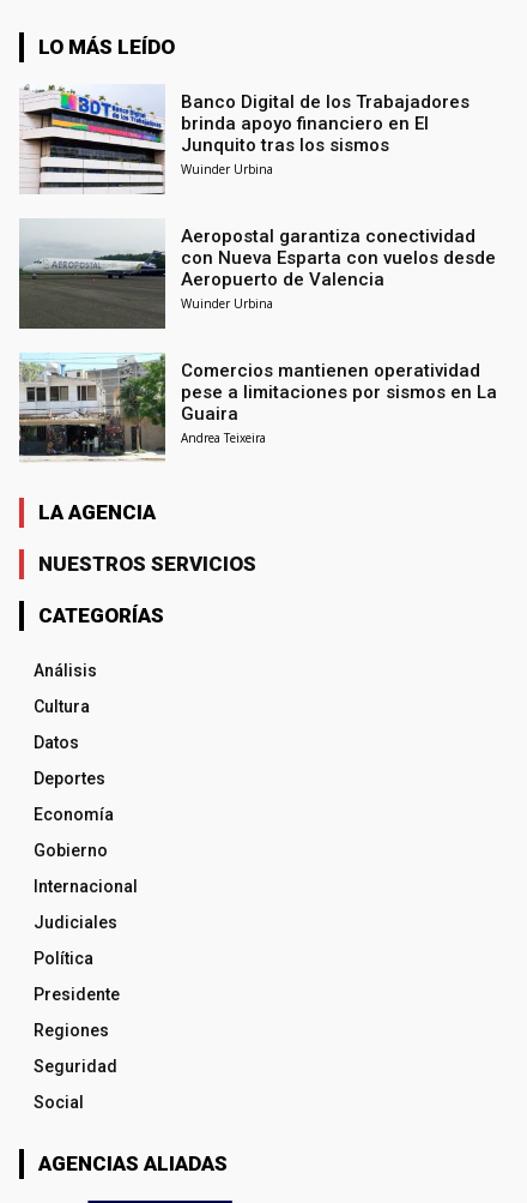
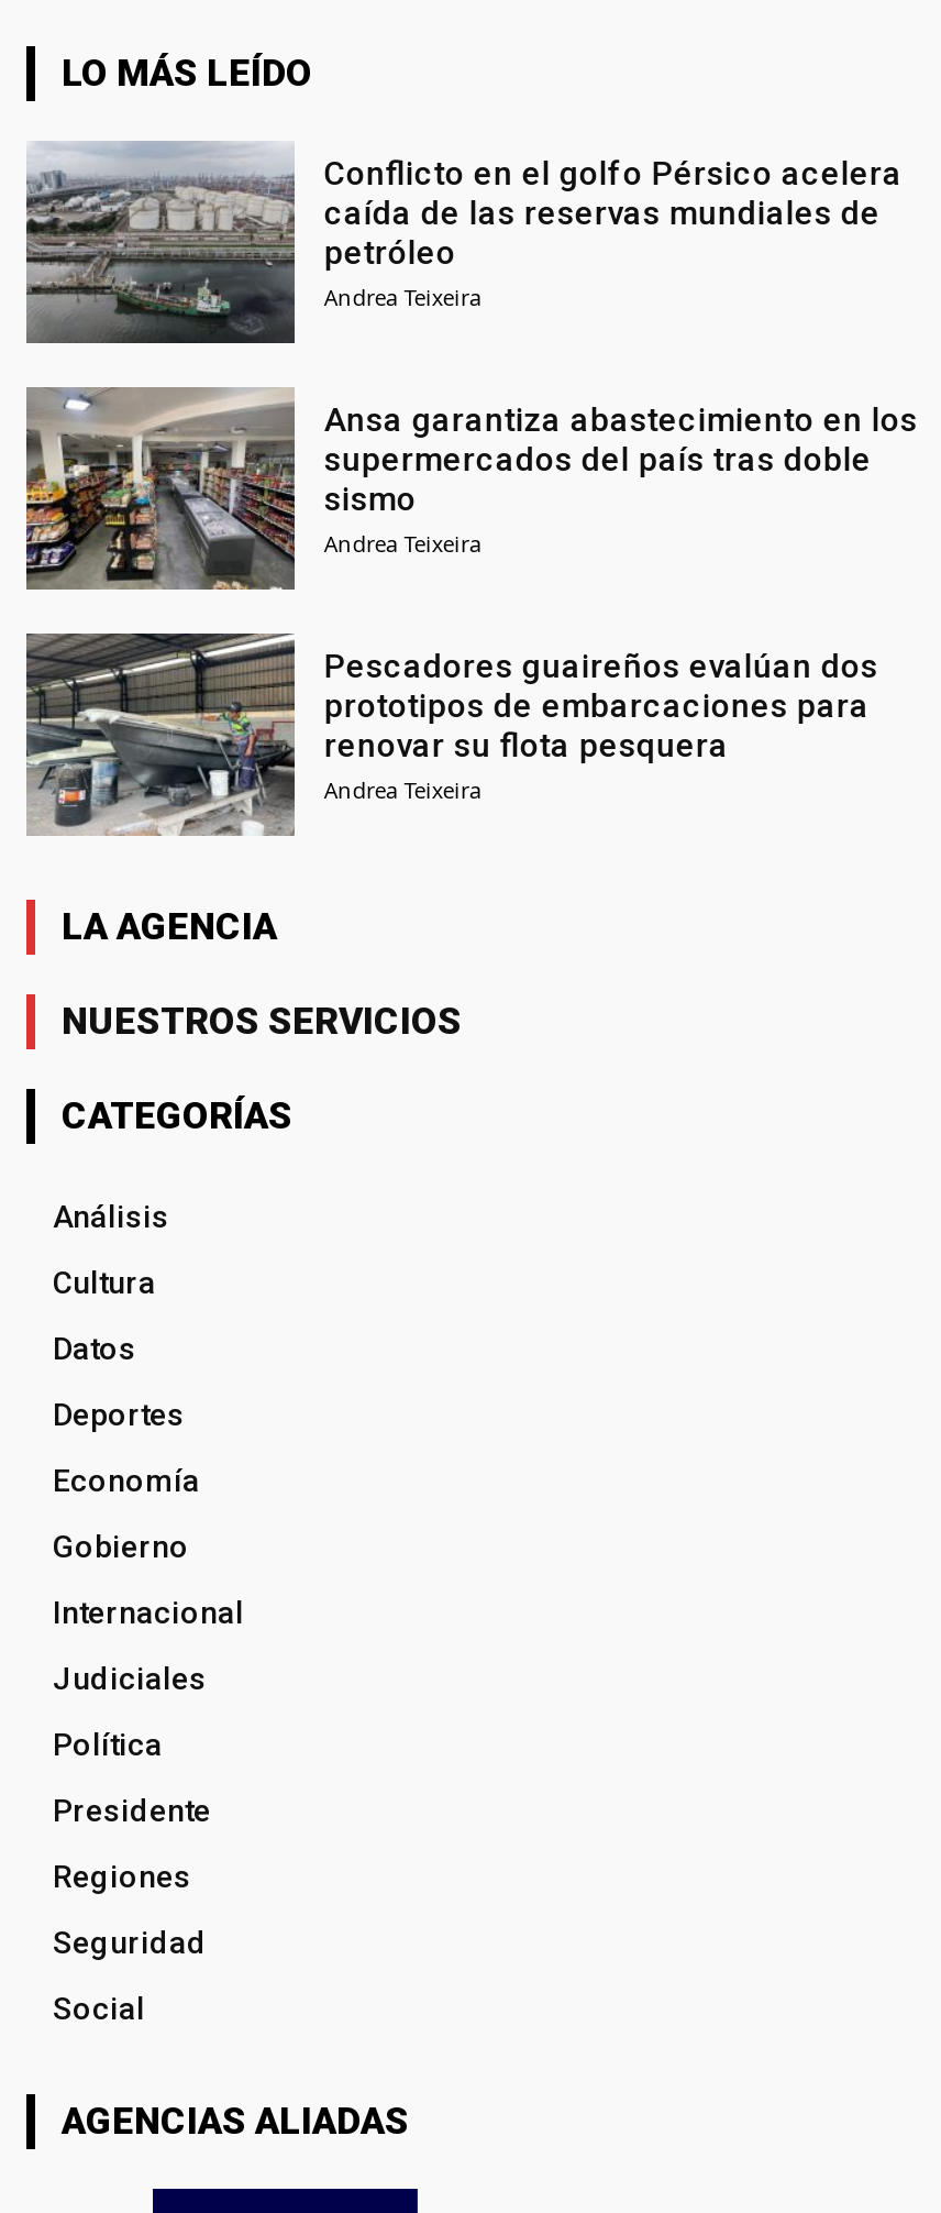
- [image]
- Banco Digital de los Trabajadores
- brinda apoyo financiero en El
- Junquito tras los sismos
- Wuinder Urbina
+ [image]
+ Conflicto en el golfo Pérsico acelera
+ caída de las reservas mundiales de
+ petróleo
+ Andrea Teixeira

- [image]
- Aeropostal garantiza conectividad
- con Nueva Esparta con vuelos desde
- Aeropuerto de Valencia
- Wuinder Urbina
+ [image]
+ Ansa garantiza abastecimiento en los
+ supermercados del país tras doble
+ sismo
+ Andrea Teixeira

- [image]
- Comercios mantienen operatividad
- pese a limitaciones por sismos en La
- Guaira
+ [image]
+ Pescadores guaireños evalúan dos
+ prototipos de embarcaciones para
+ renovar su flota pesquera
